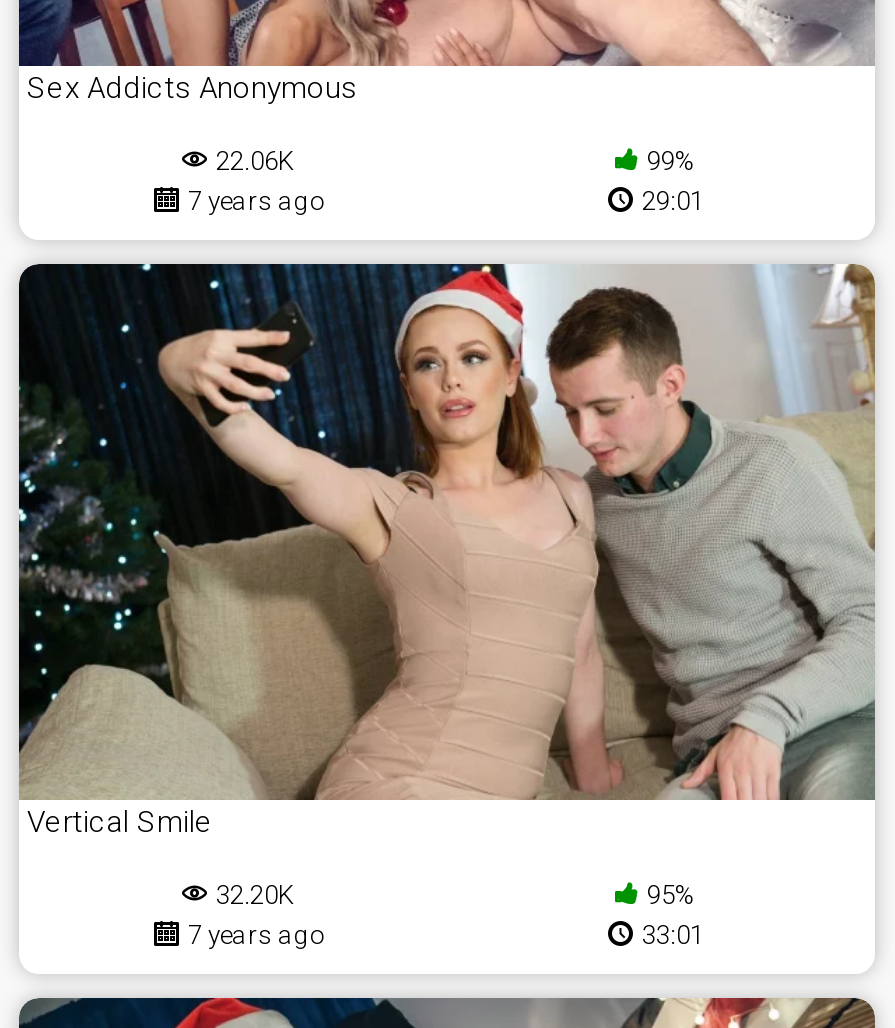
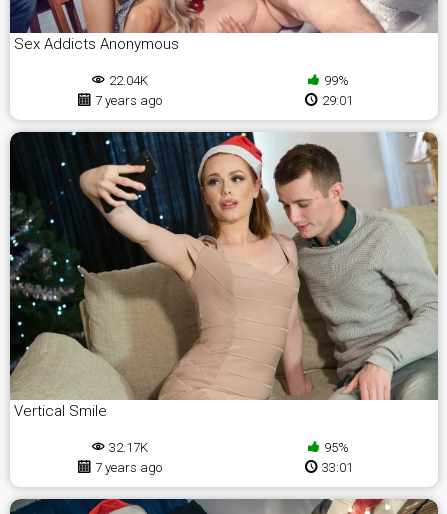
- 22.06K
+ 22.04K

- 32.20K
+ 32.17K
